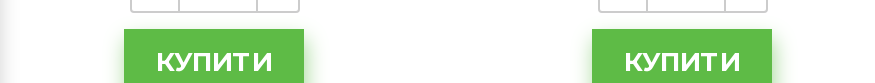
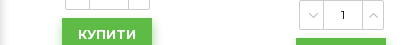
- КУПИТИ
